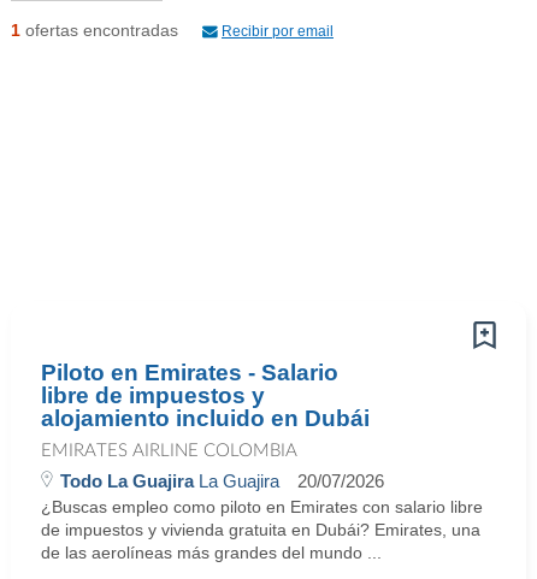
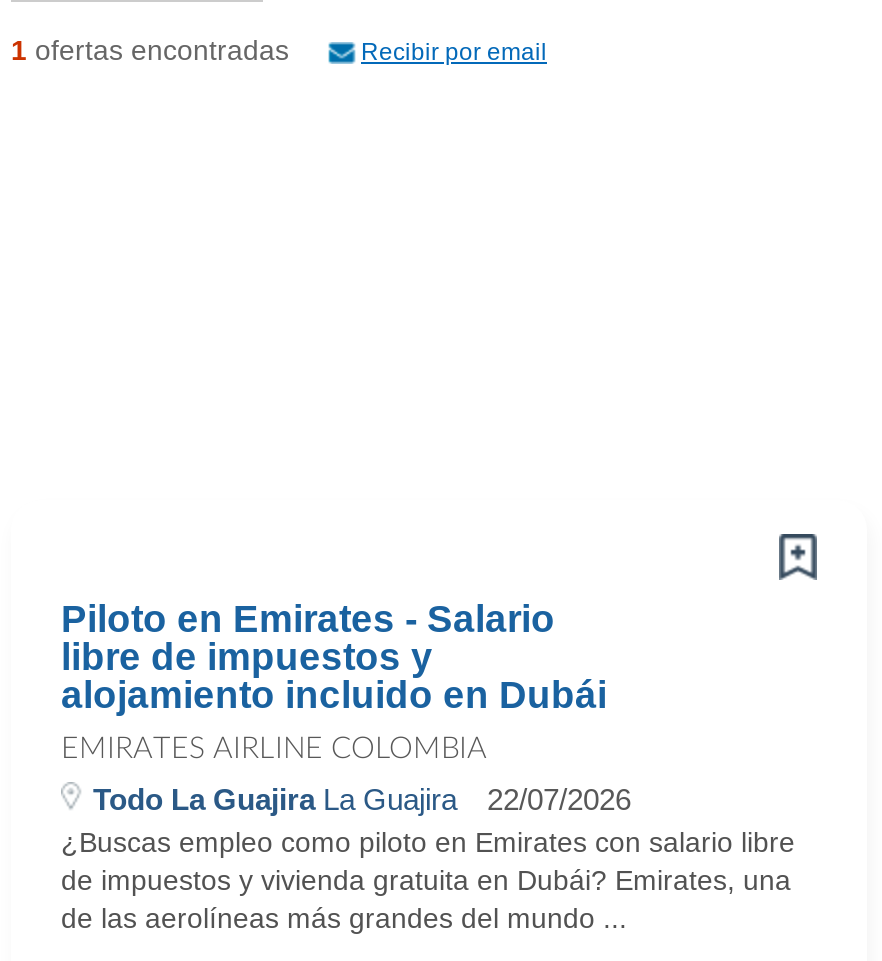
- Todo La Guajira La Guajira 20/07/2026
+ Todo La Guajira La Guajira 22/07/2026
